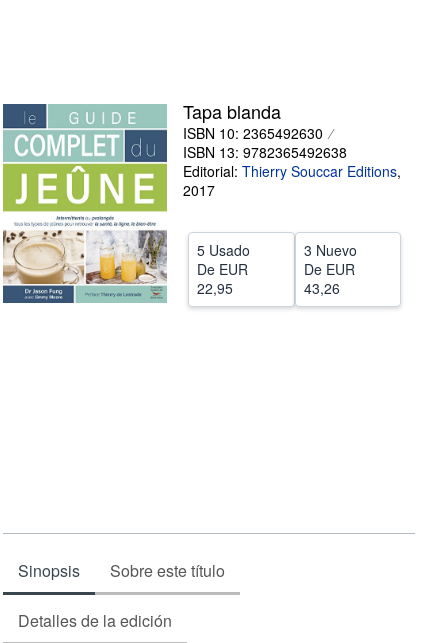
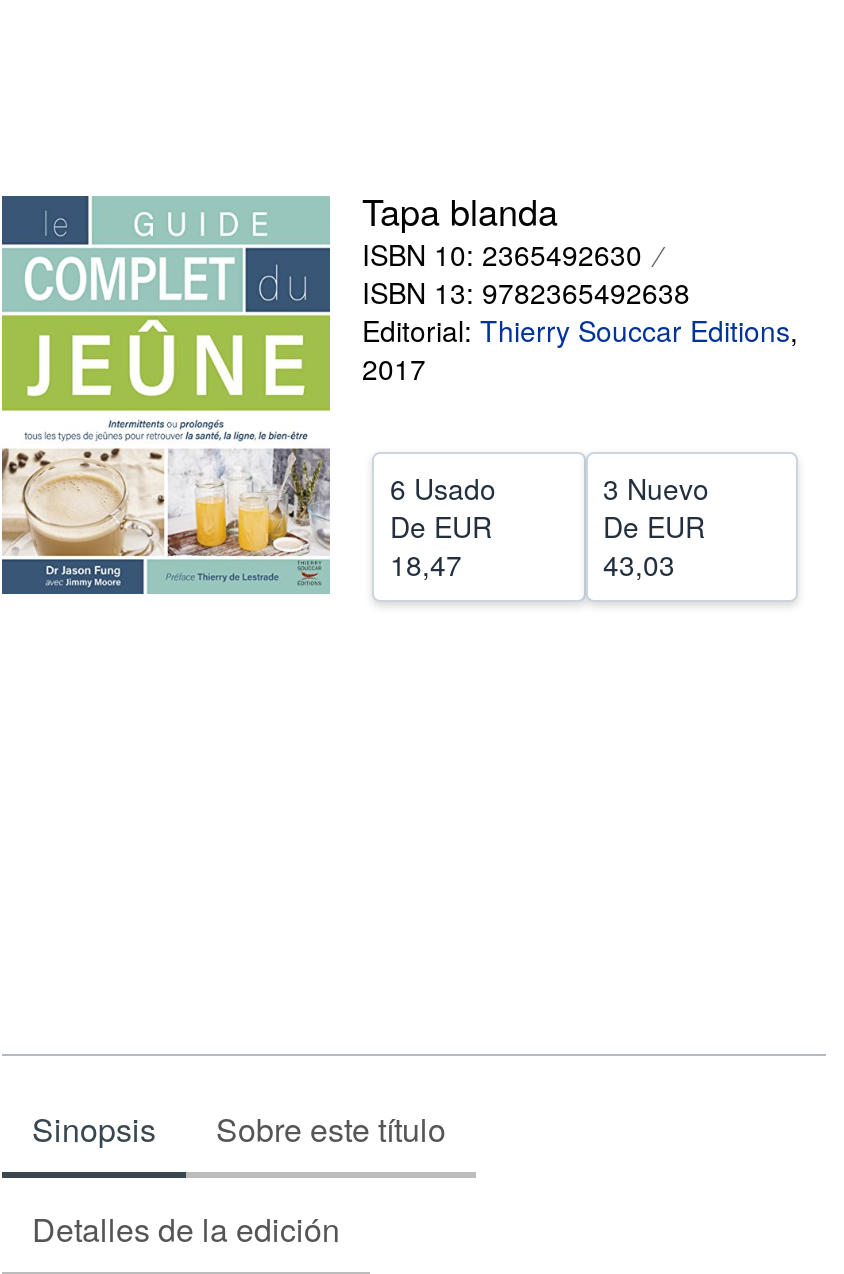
- 5 Usado
+ 6 Usado

- 22,95
+ 18,47

- 43,26
+ 43,03
